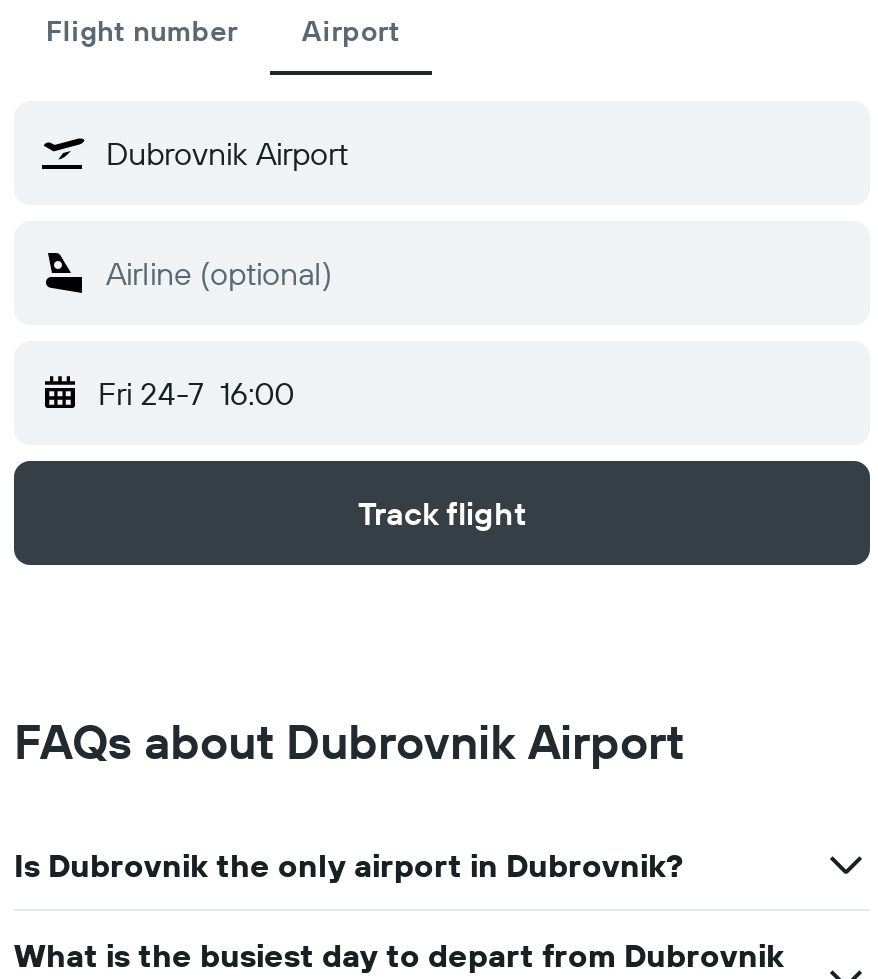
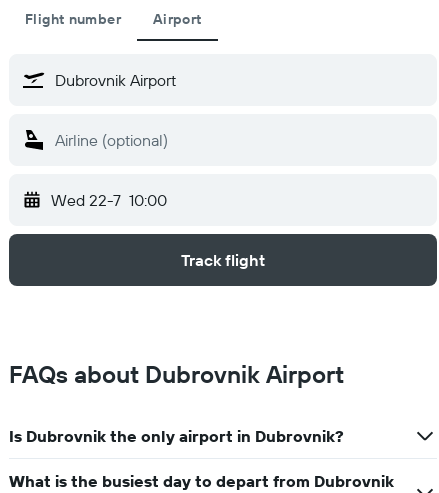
- Fri 24-7 16:00
+ Wed 22-7 10:00
